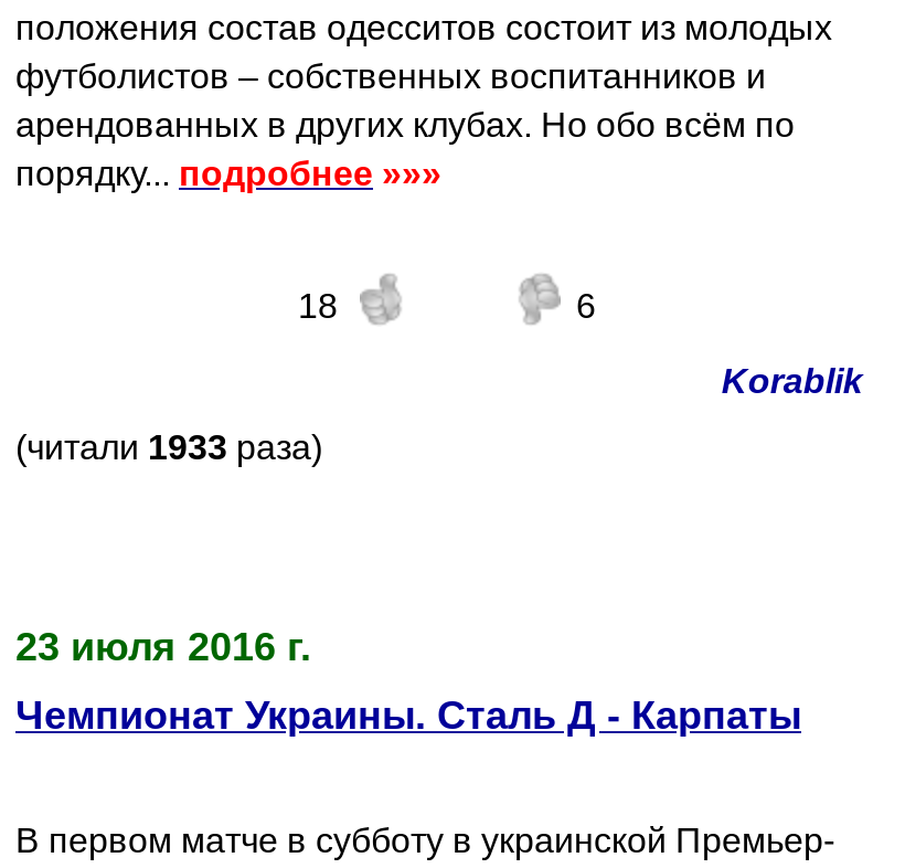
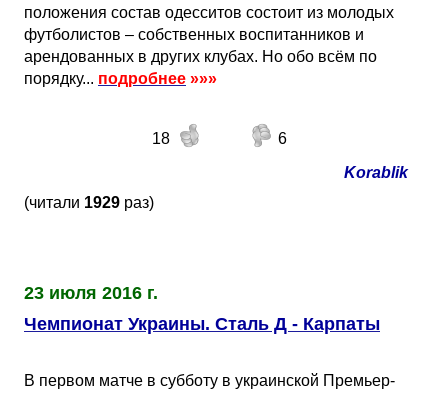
- (читали 1933 раза)
+ (читали 1929 раз)
